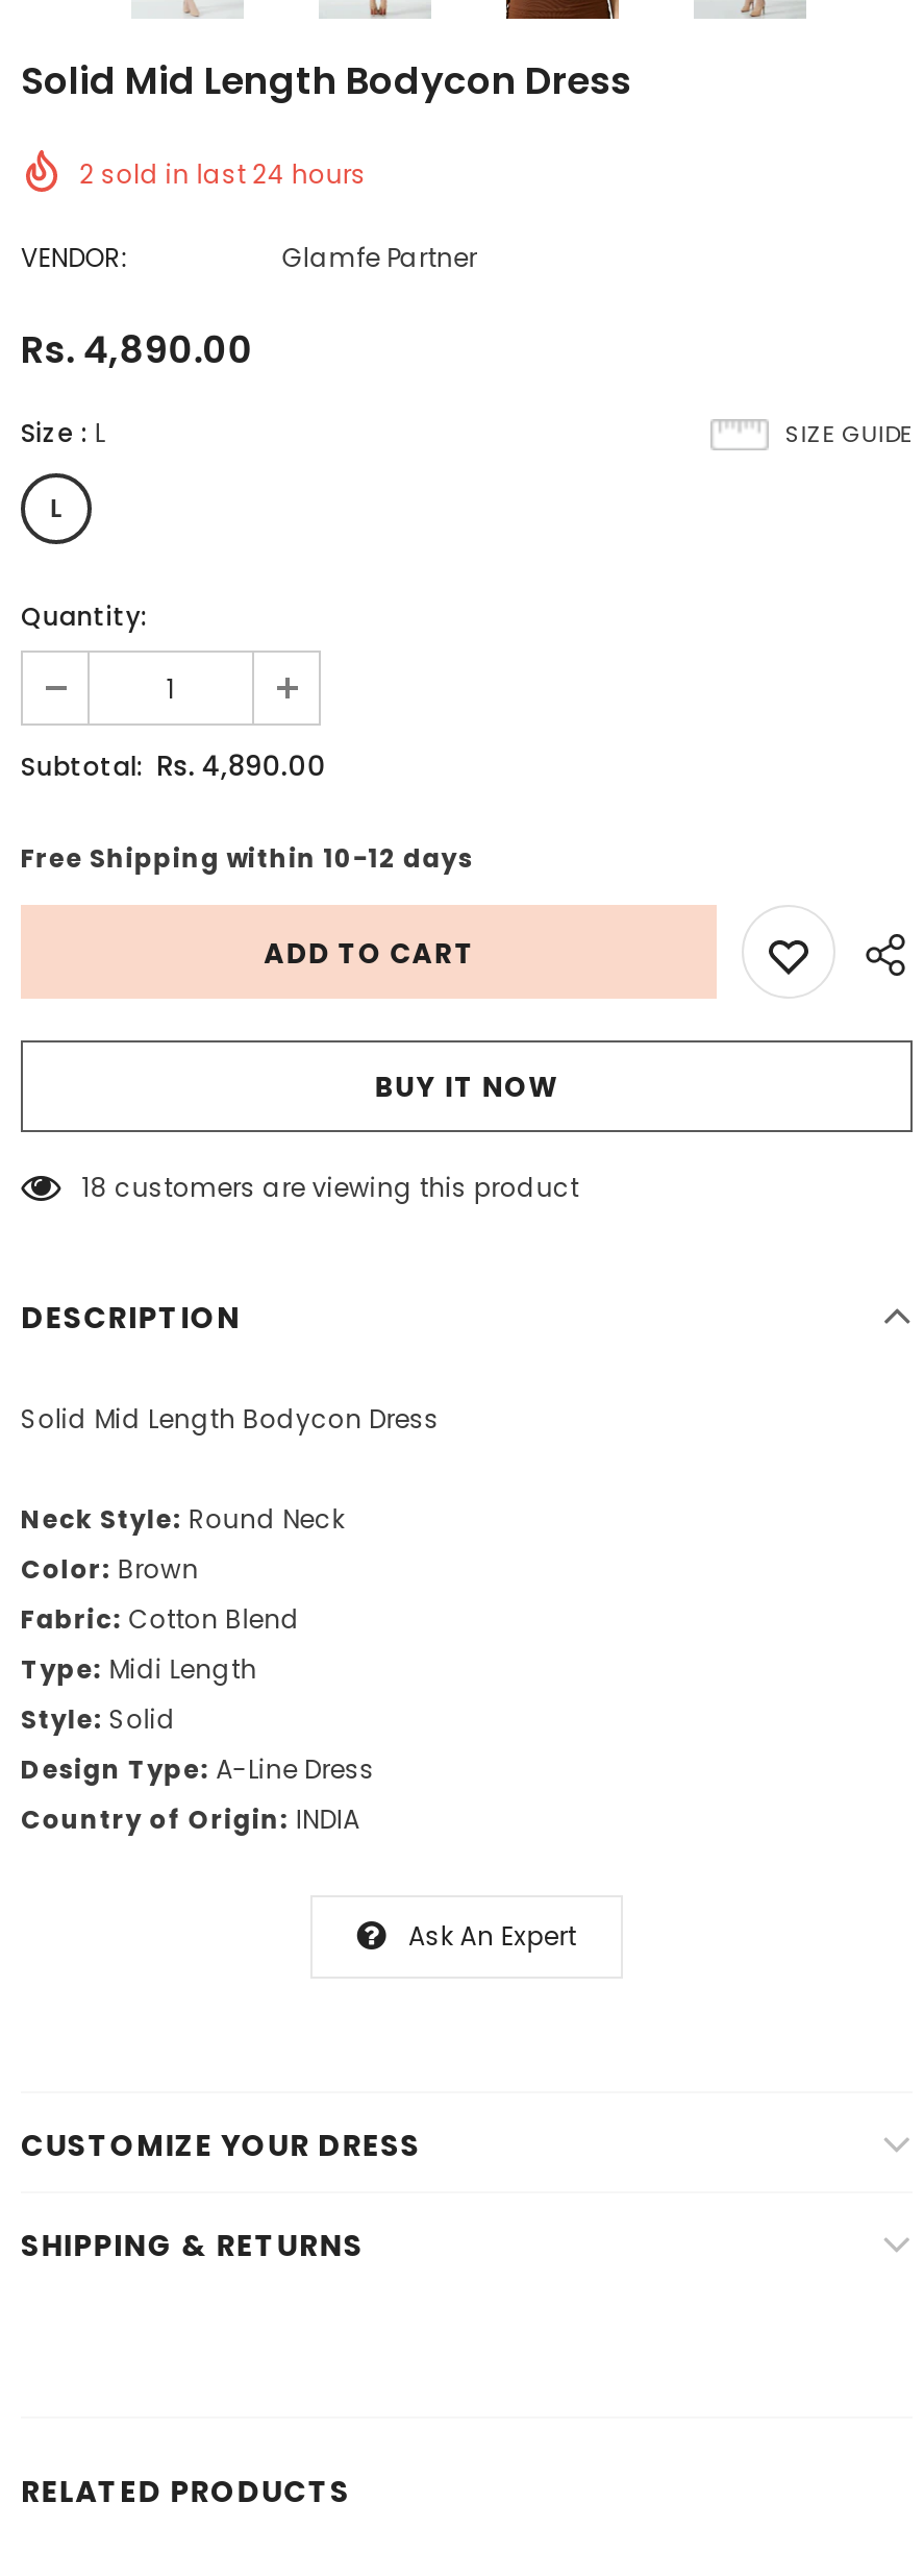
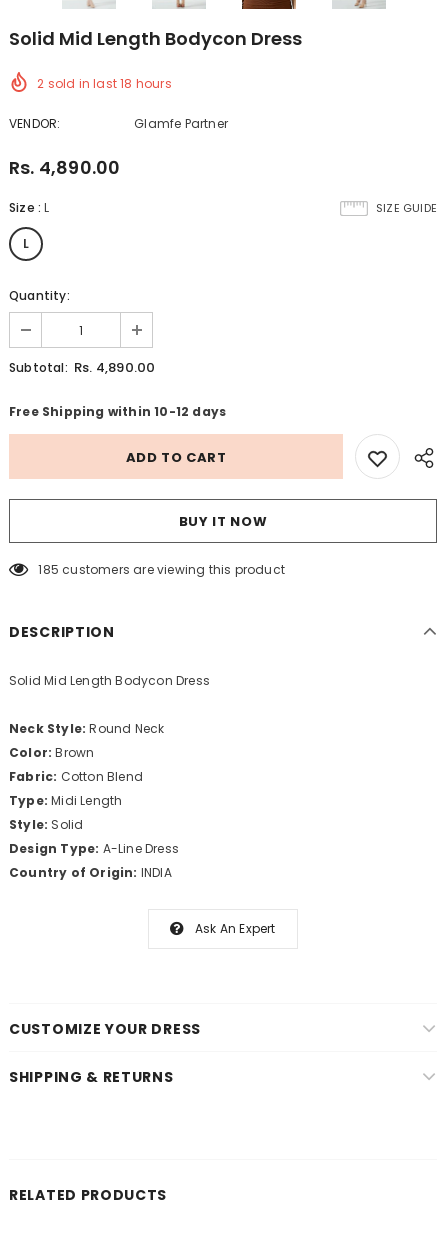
- 2 sold in last 24 hours
+ 2 sold in last 18 hours

- 18 customers are viewing this product
+ 185 customers are viewing this product
